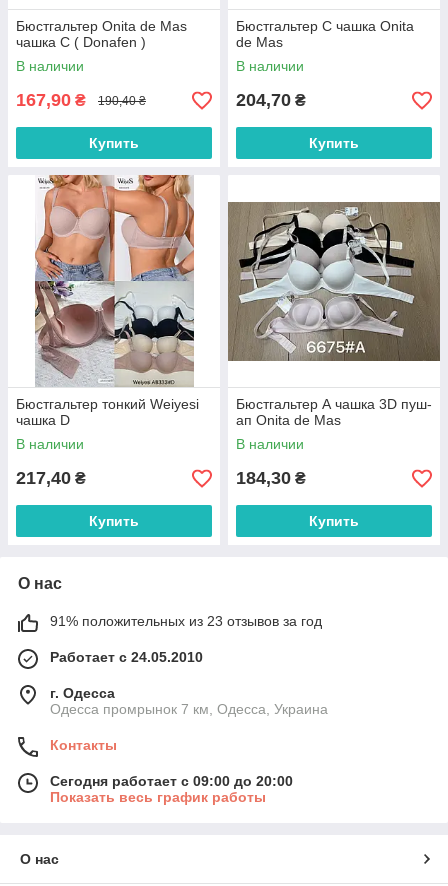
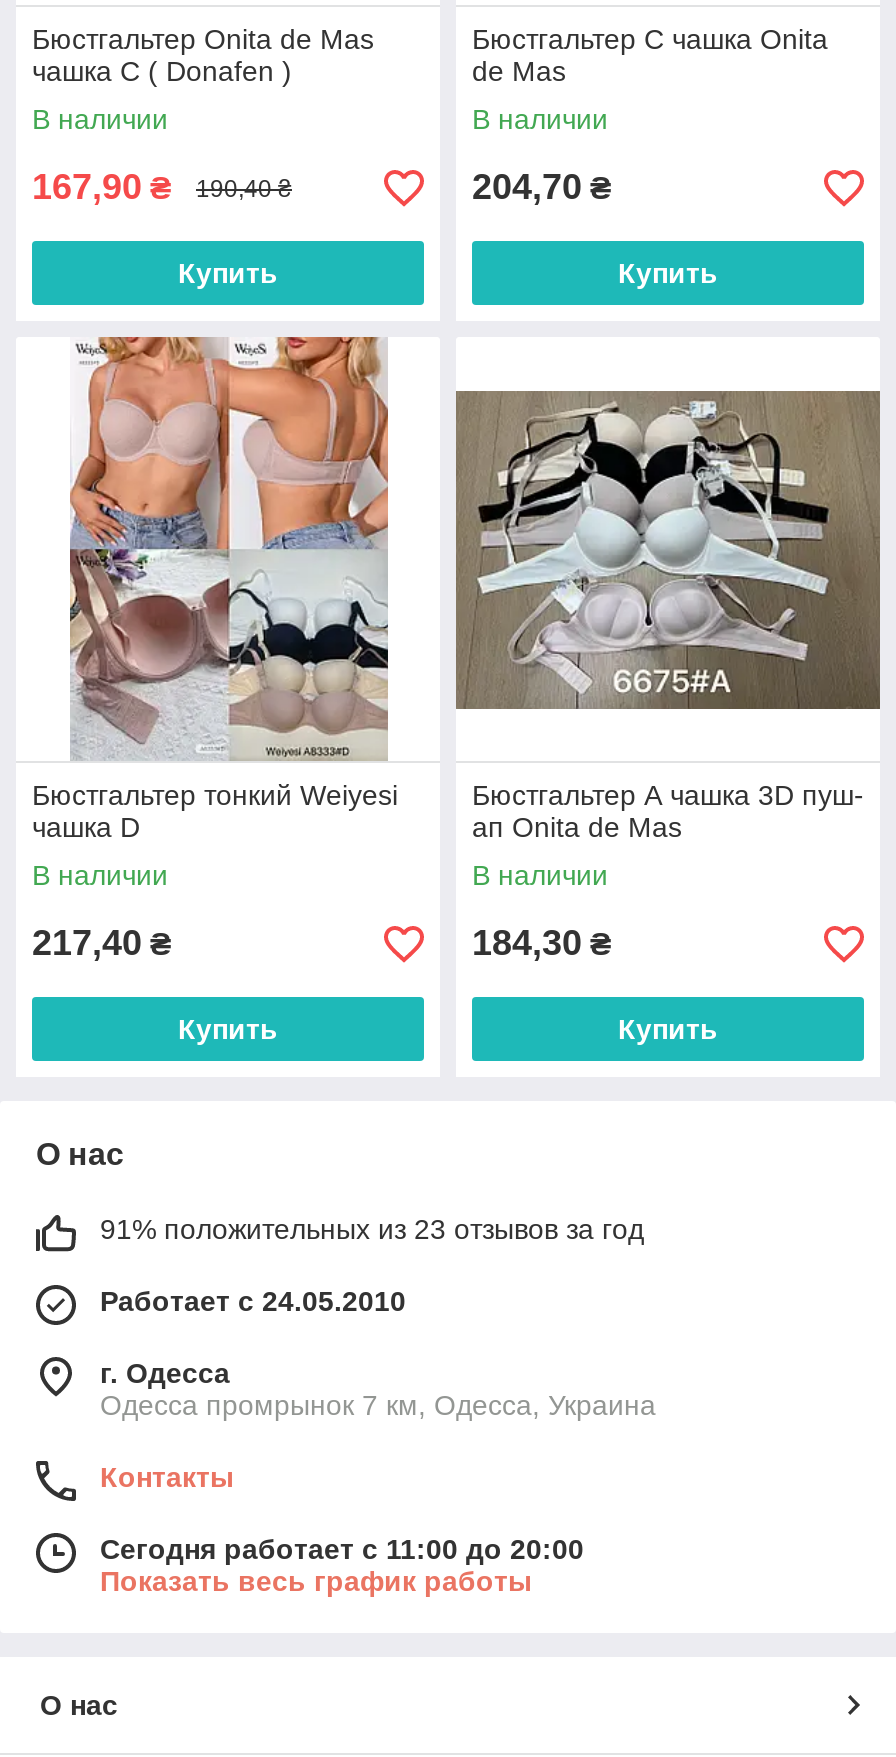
- Сегодня работает с 09:00 до 20:00
+ Сегодня работает с 11:00 до 20:00
